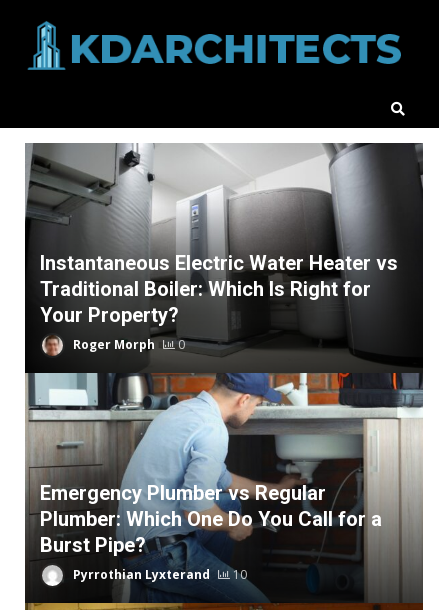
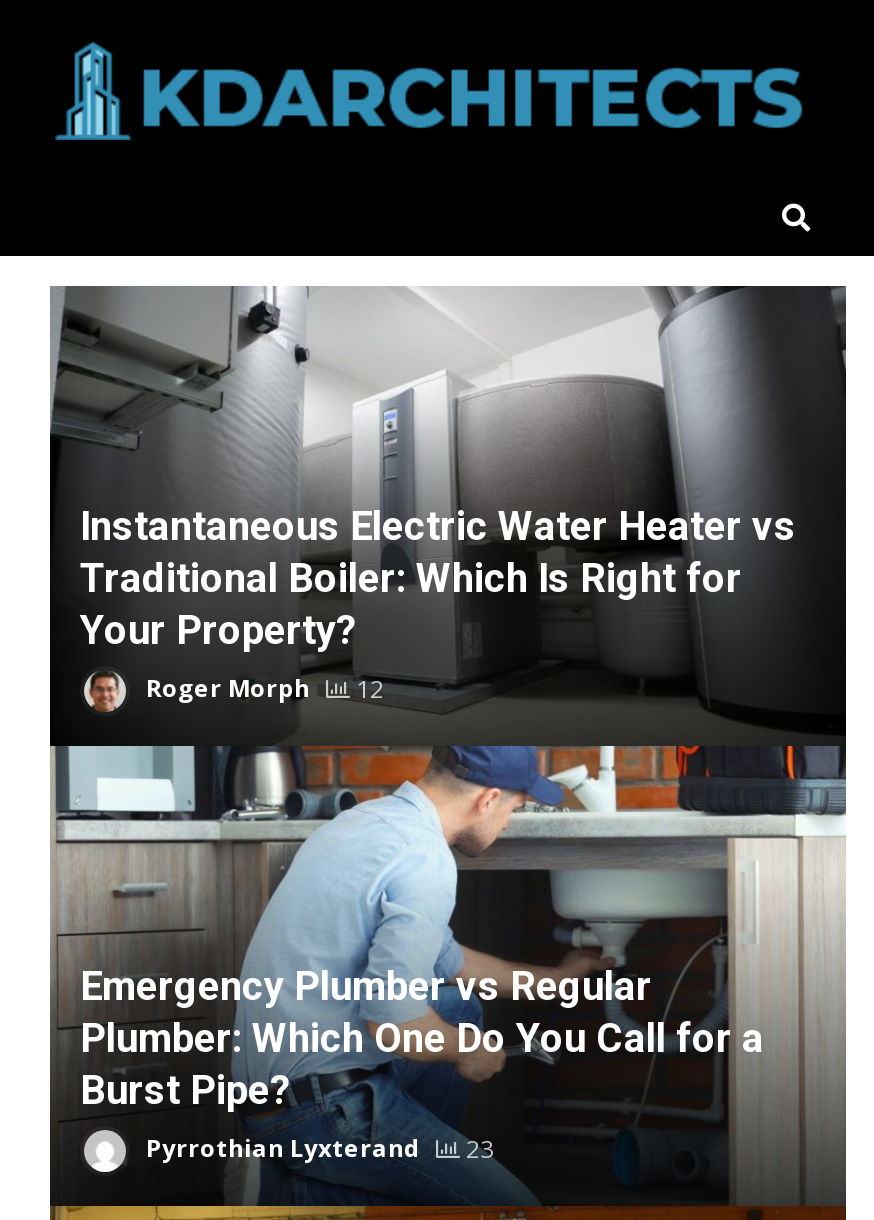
- Roger Morph 0
+ Roger Morph 12

- Pyrrothian Lyxterand 10
+ Pyrrothian Lyxterand 23
